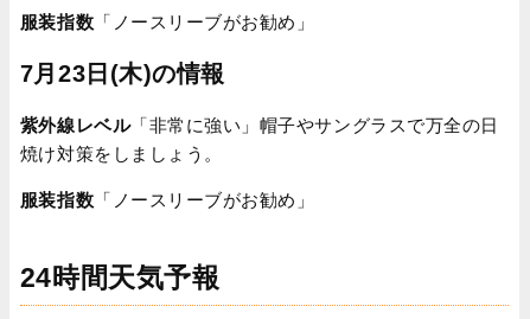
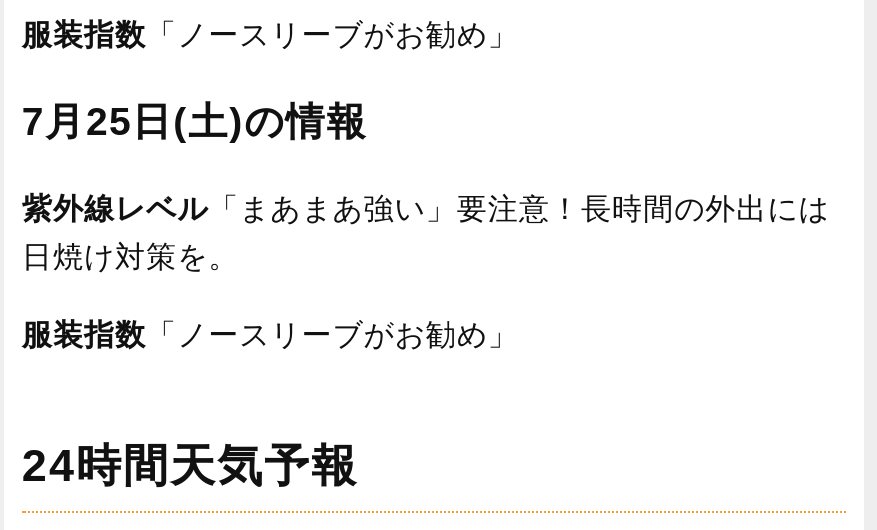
- 7月23日(木)の情報
+ 7月25日(土)の情報

- 紫外線レベル「非常に強い」帽子やサングラスで万全の日
- 焼け対策をしましょう。
+ 紫外線レベル「まあまあ強い」要注意！長時間の外出には
+ 日焼け対策を。
